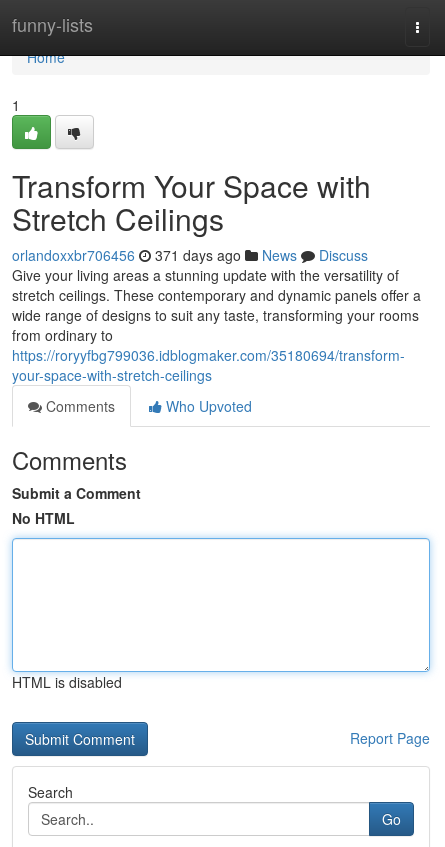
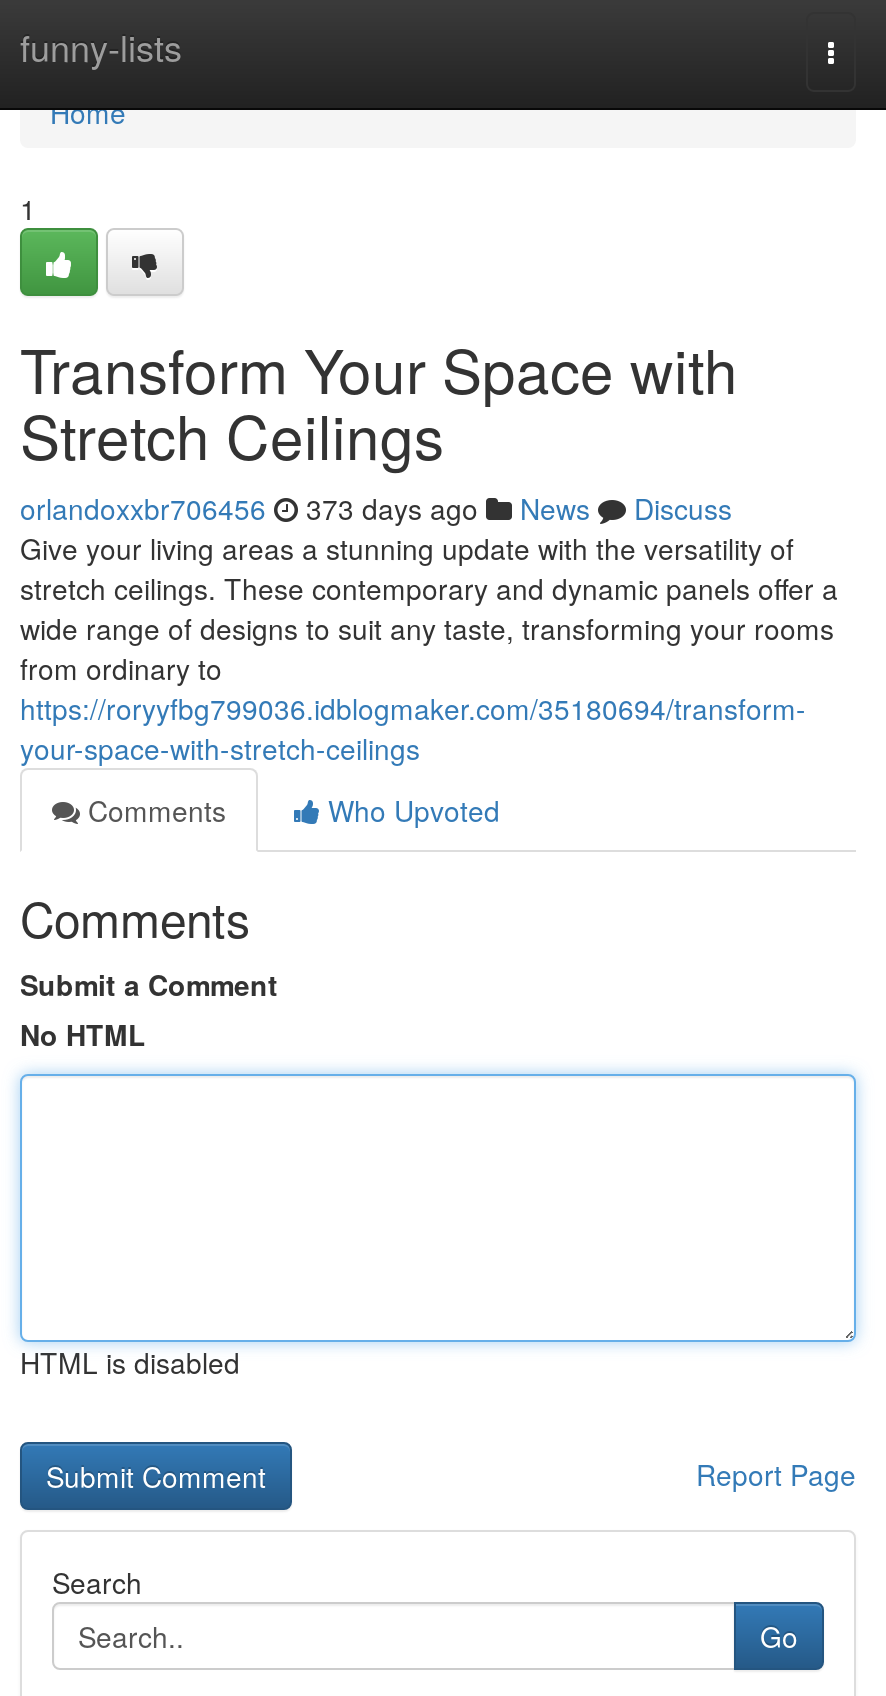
- orlandoxxbr706456 371 days ago News Discuss
+ orlandoxxbr706456 373 days ago News Discuss
